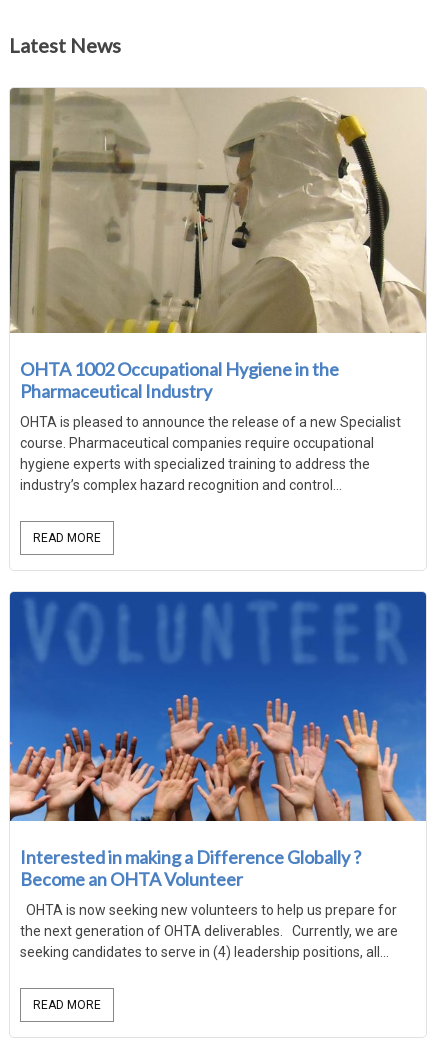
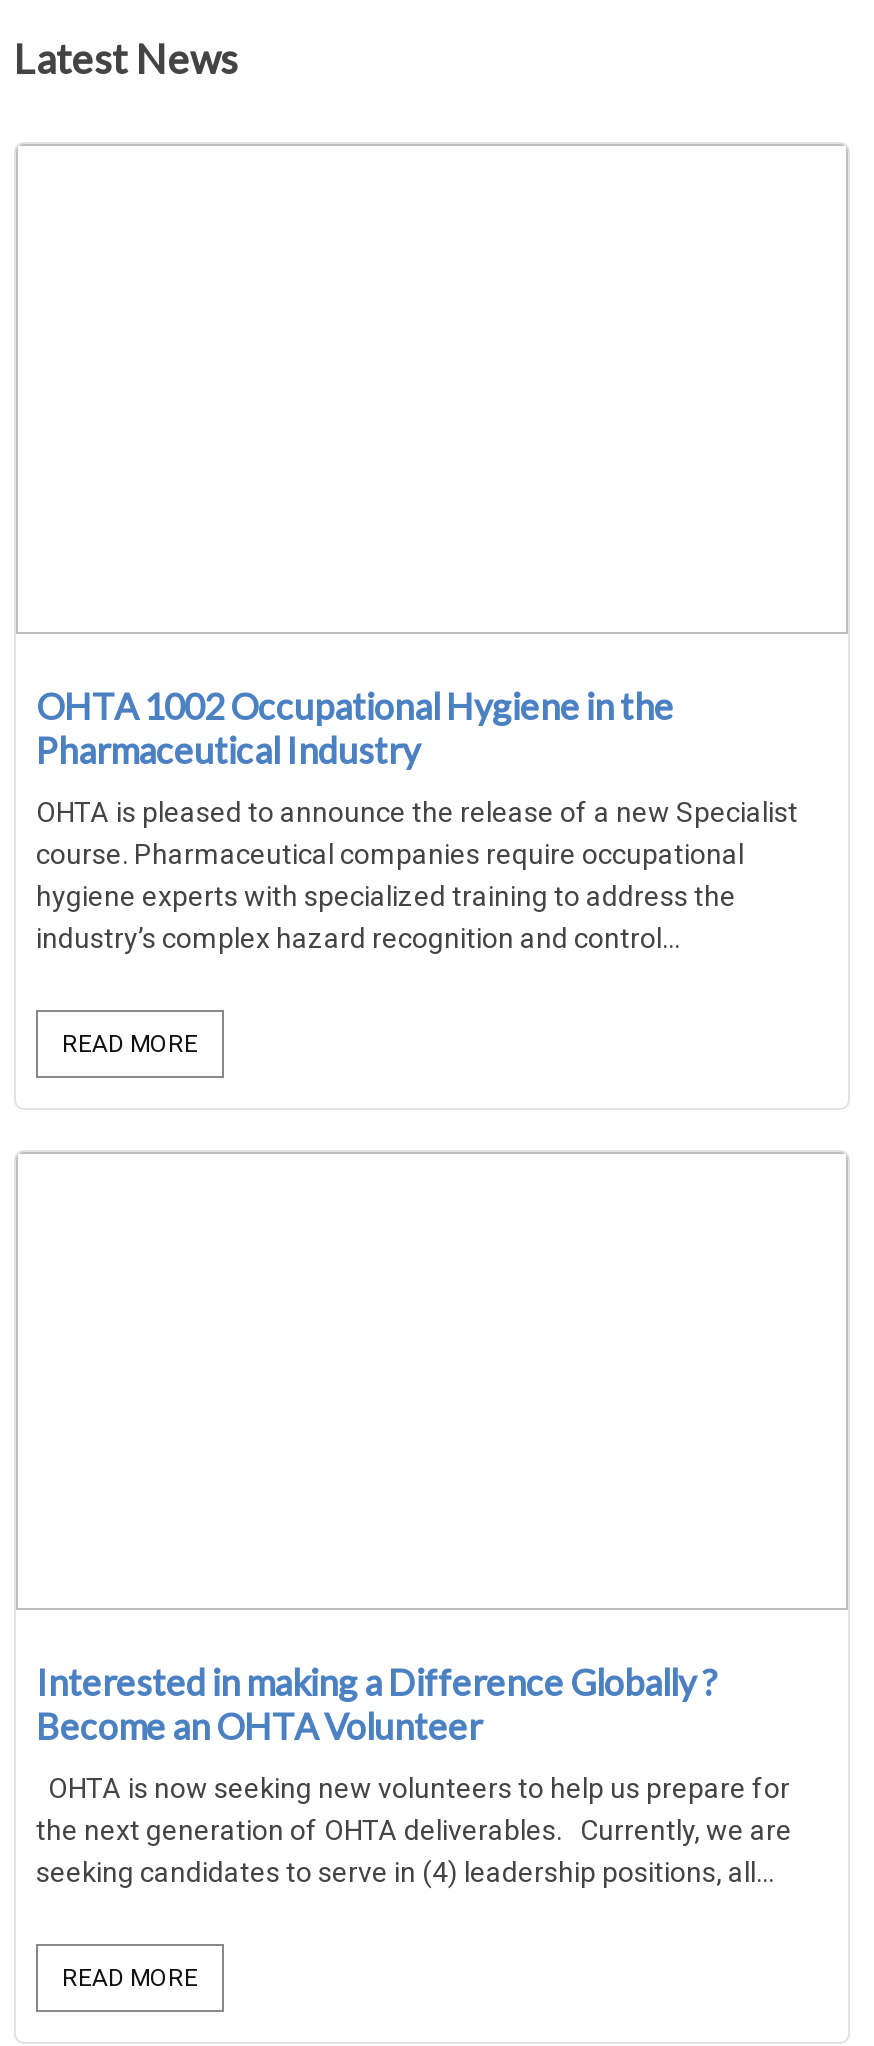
- [image]

- [image]
